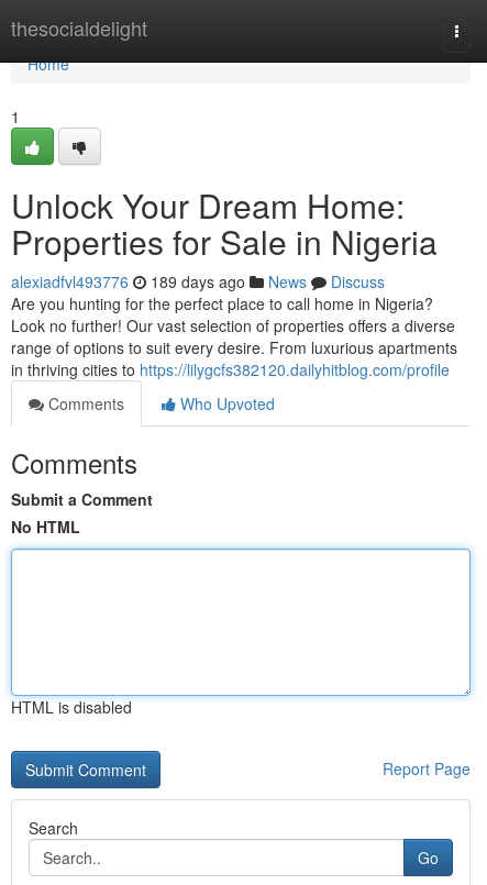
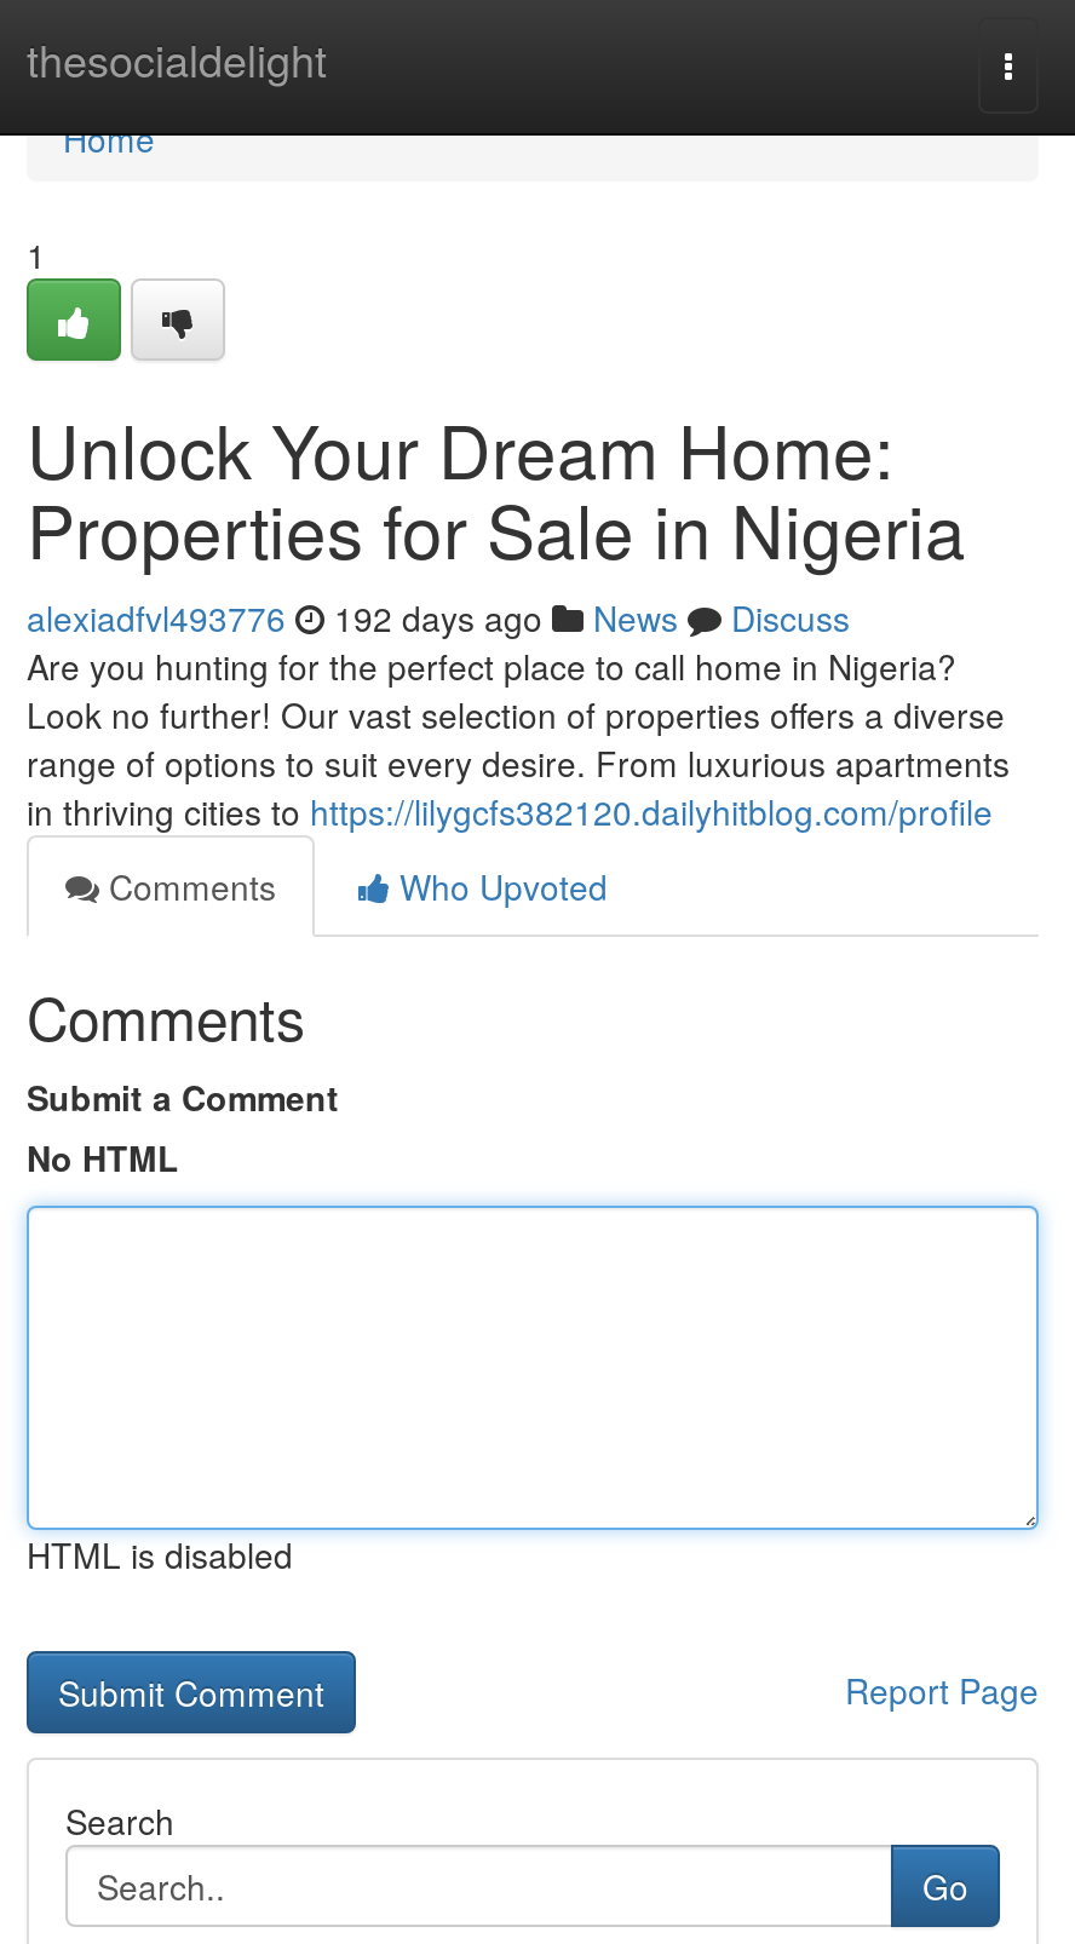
- alexiadfvl493776 189 days ago News Discuss
+ alexiadfvl493776 192 days ago News Discuss
